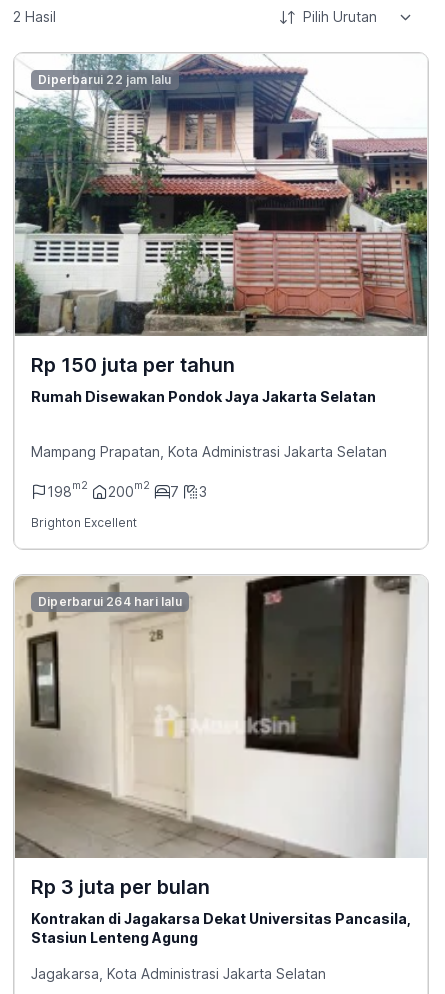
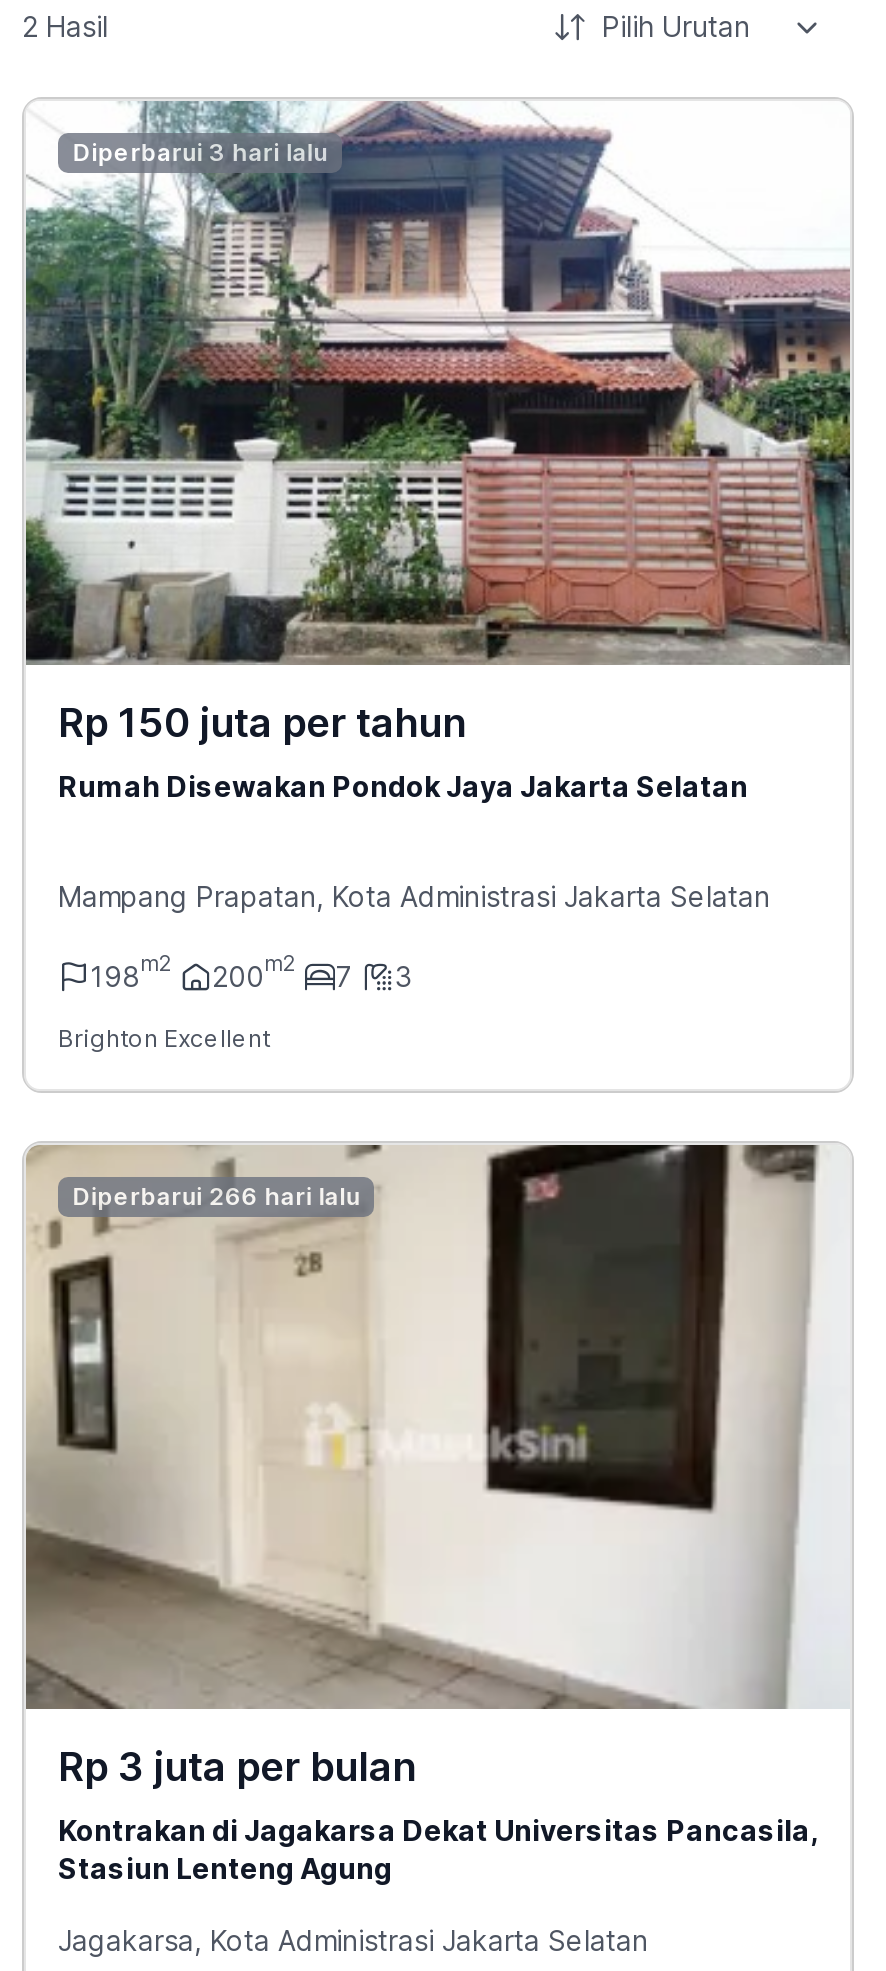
- Diperbarui 22 jam lalu
+ Diperbarui 3 hari lalu

- Diperbarui 264 hari lalu
+ Diperbarui 266 hari lalu
